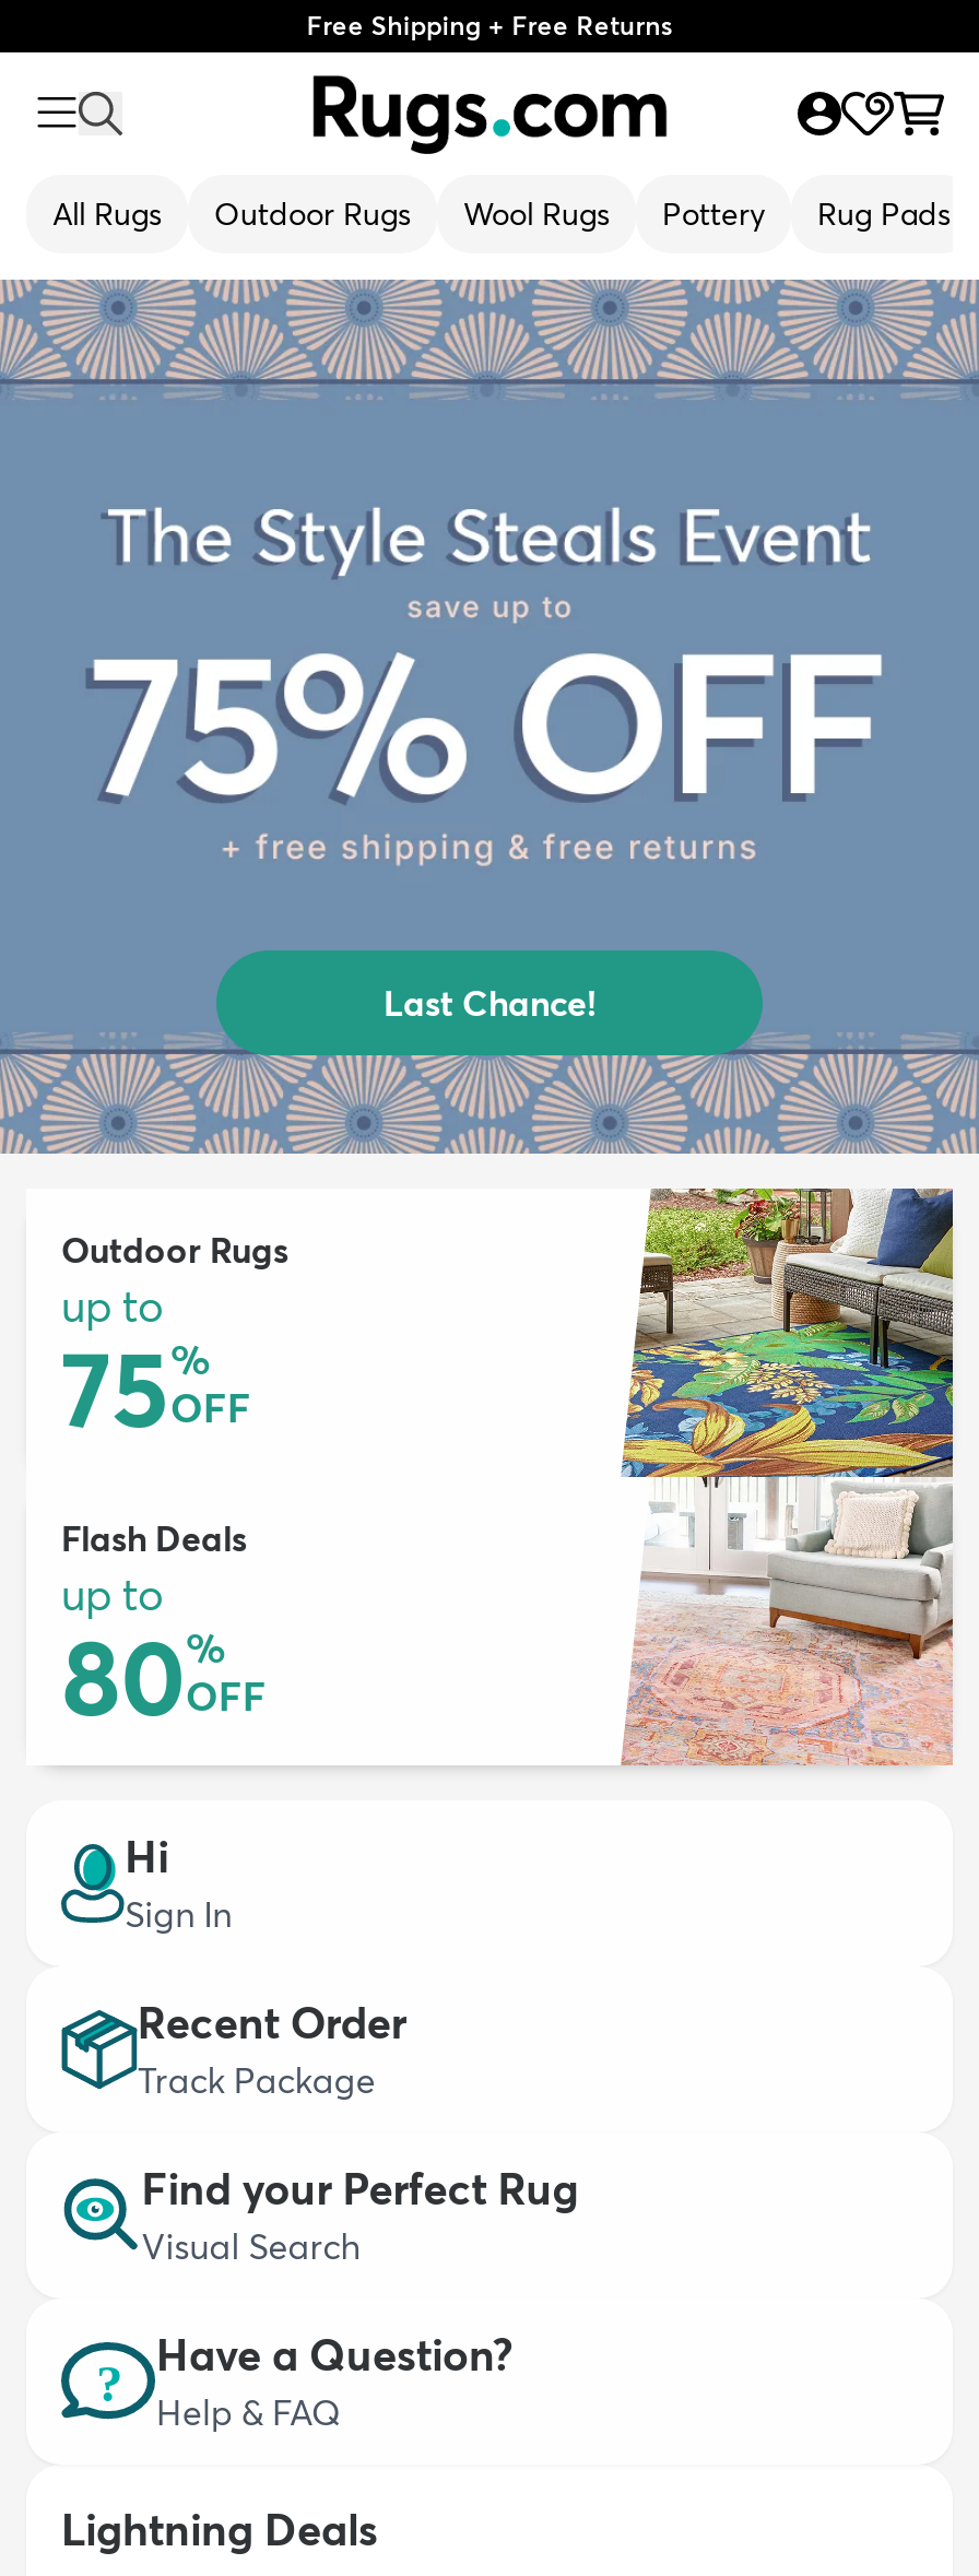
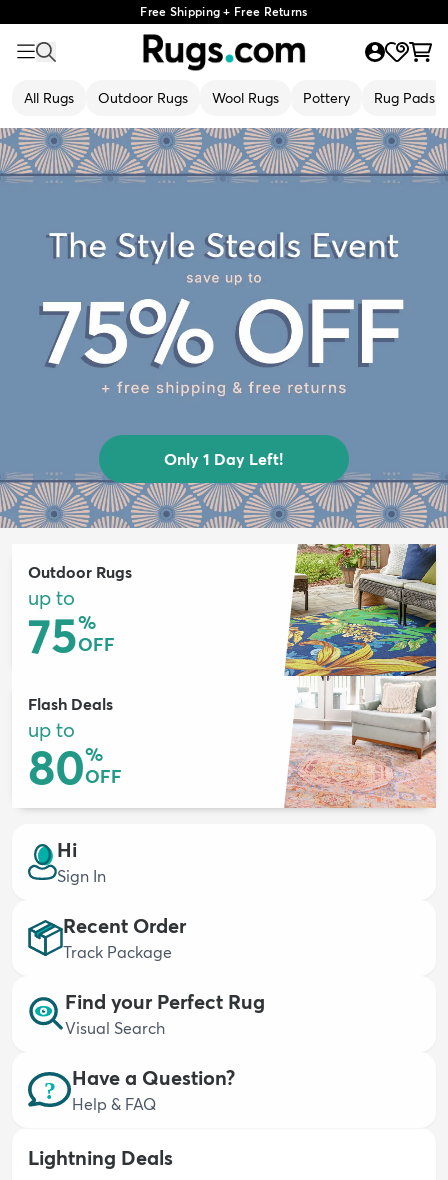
- Last Chance!
+ Only 1 Day Left!
